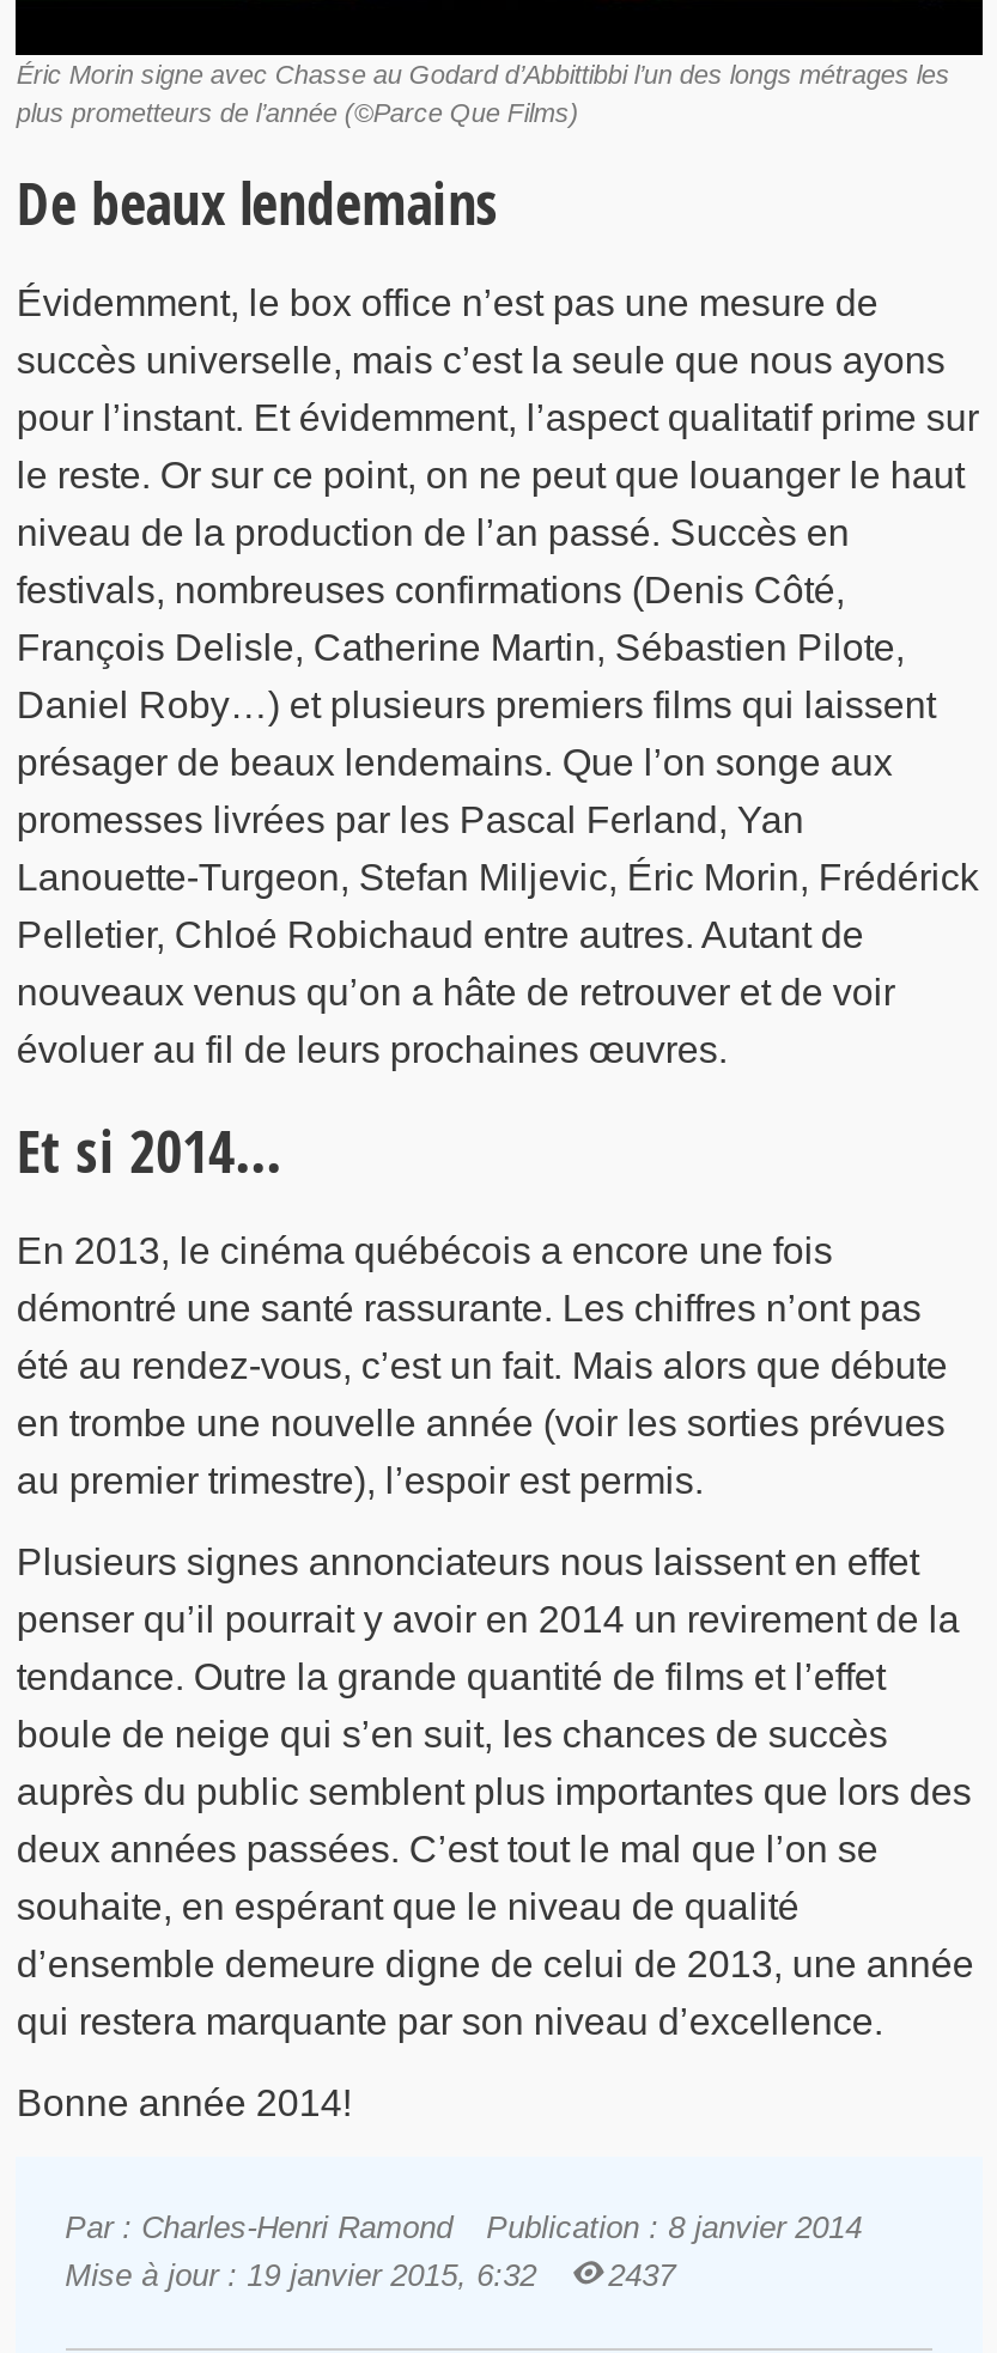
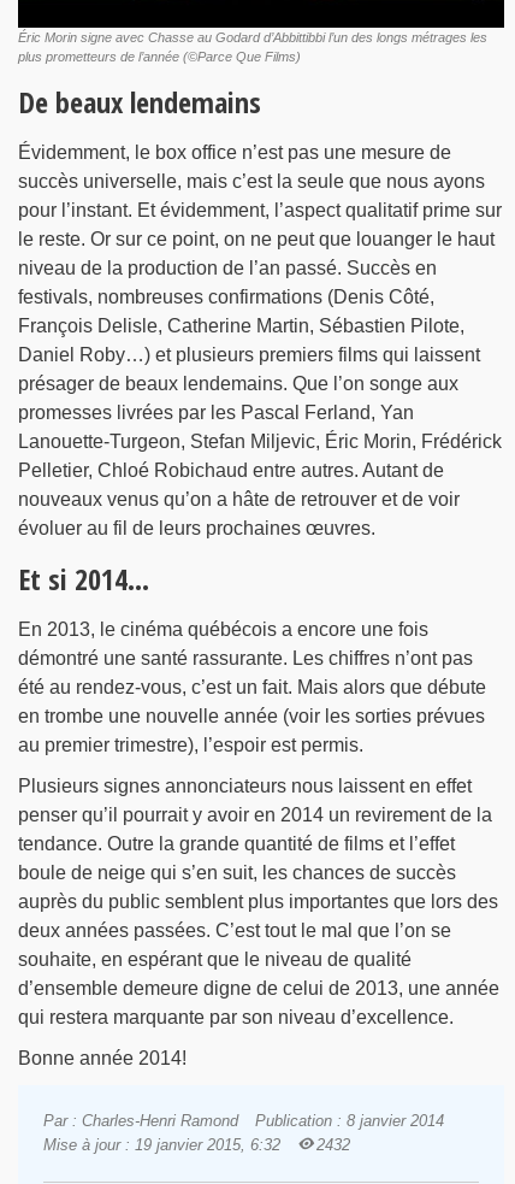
- 2437
+ 2432
